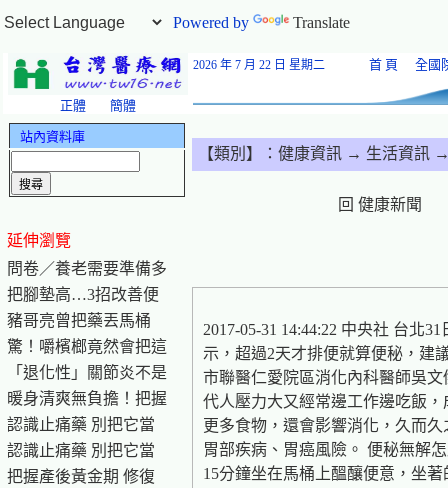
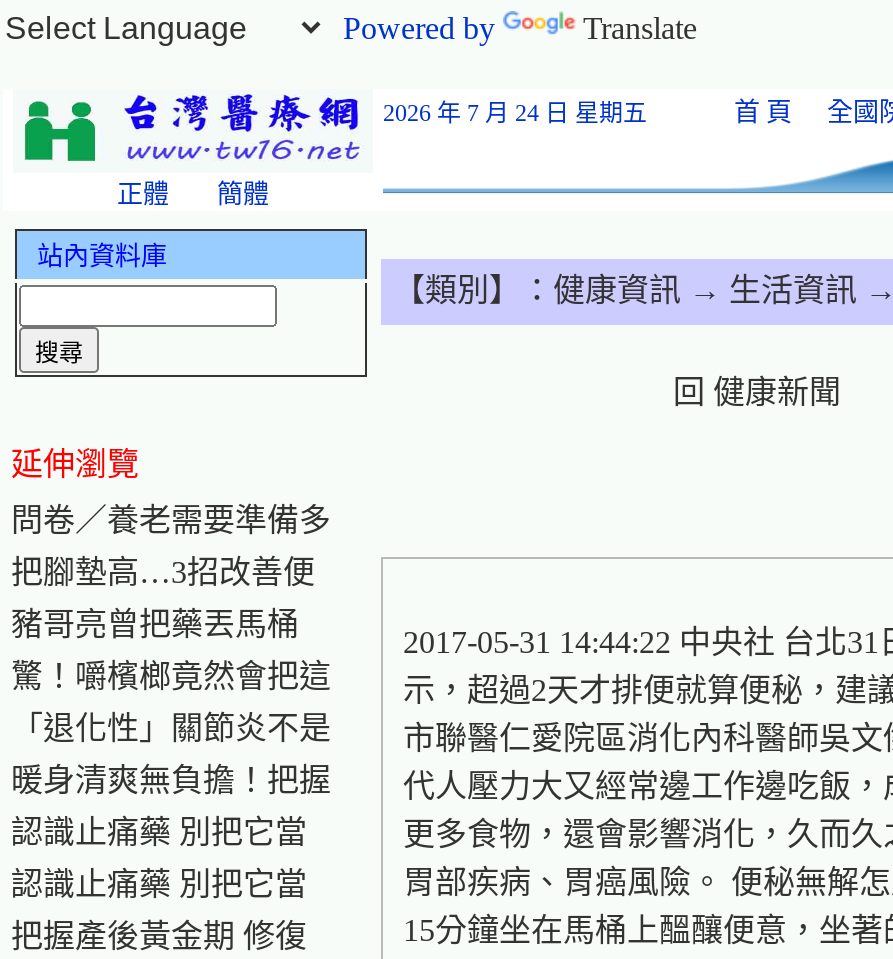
- 2026 年 7 月 22 日星期二
+ 2026 年 7 月 24 日星期五
